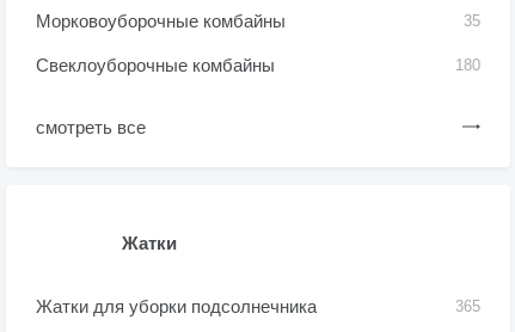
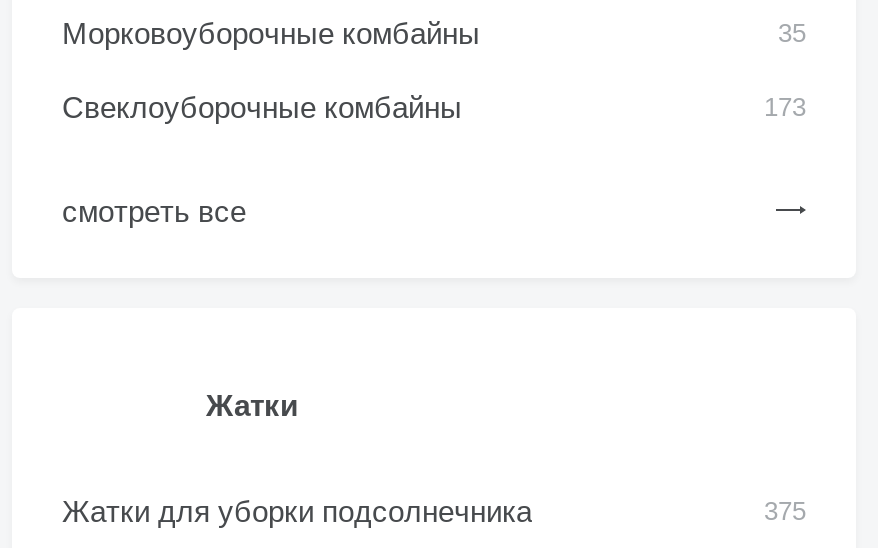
- 180
+ 173

- 365
+ 375
